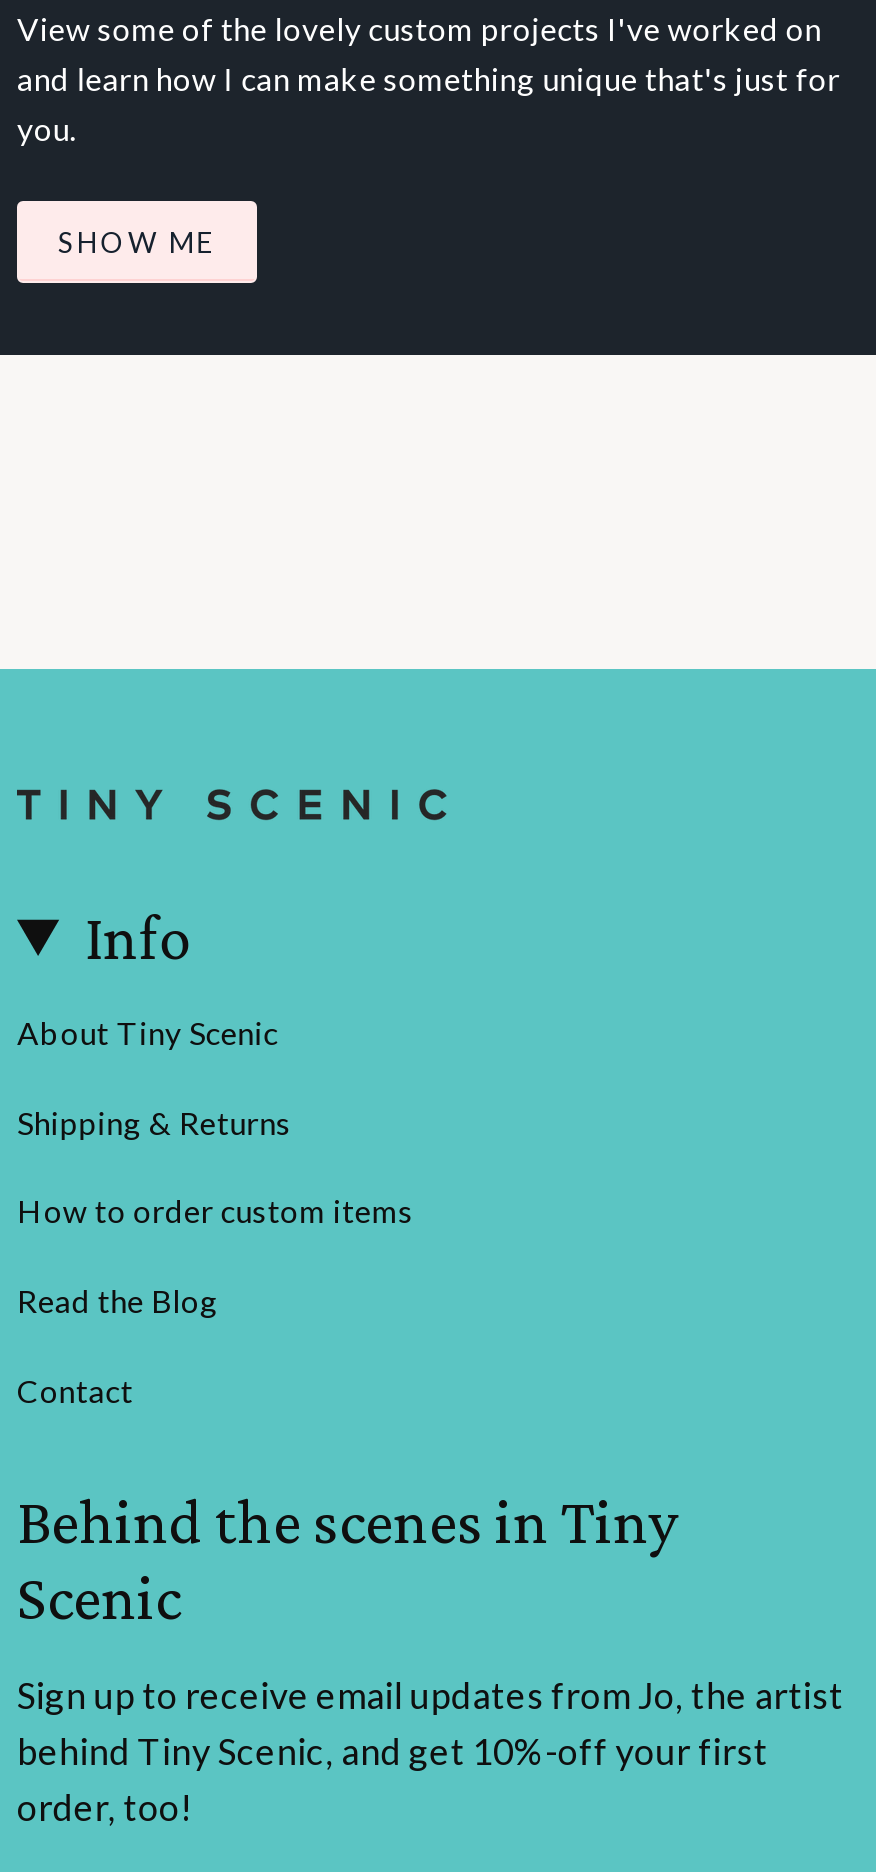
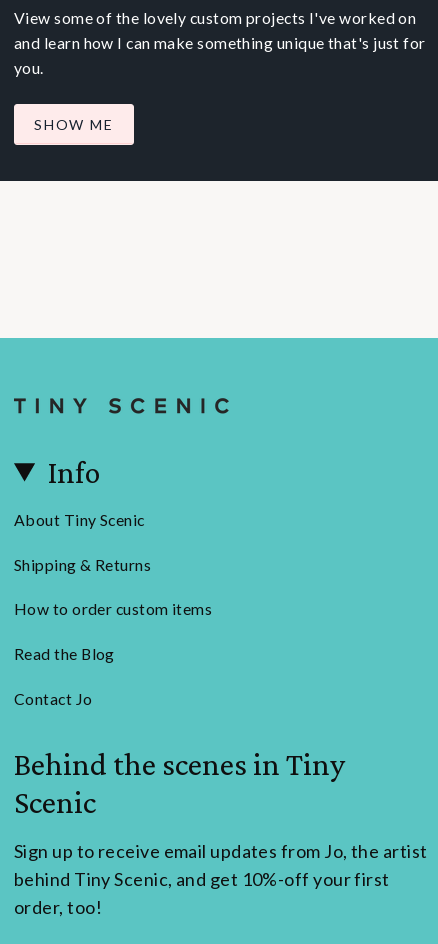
- Contact
+ Contact Jo
